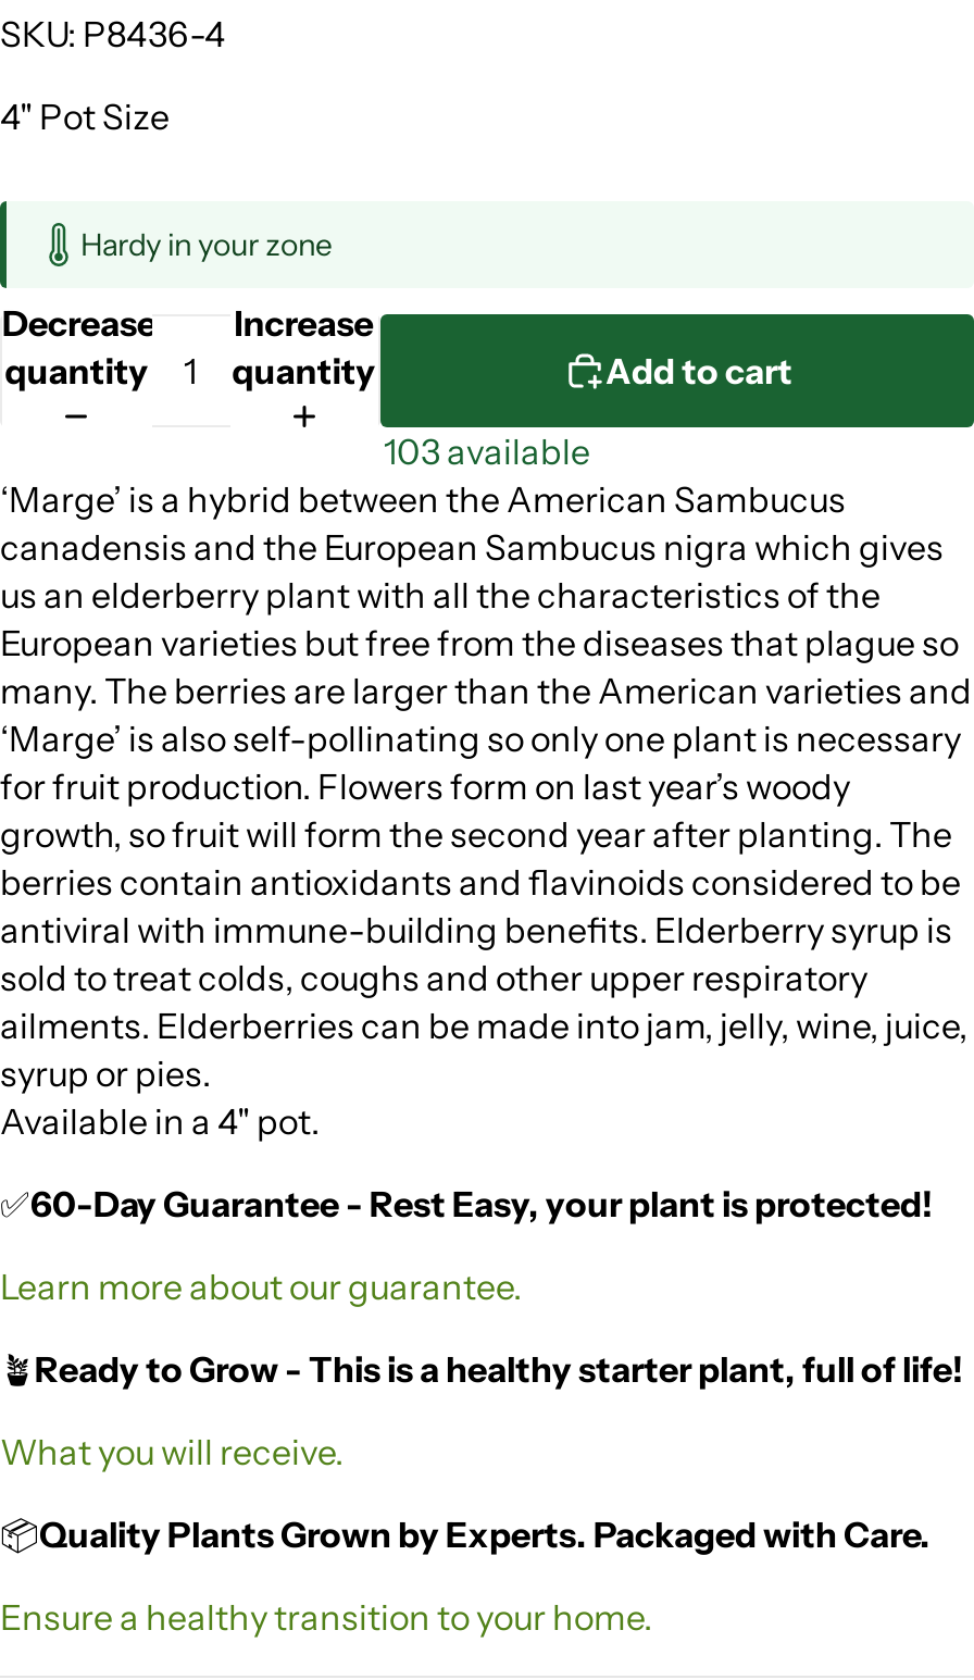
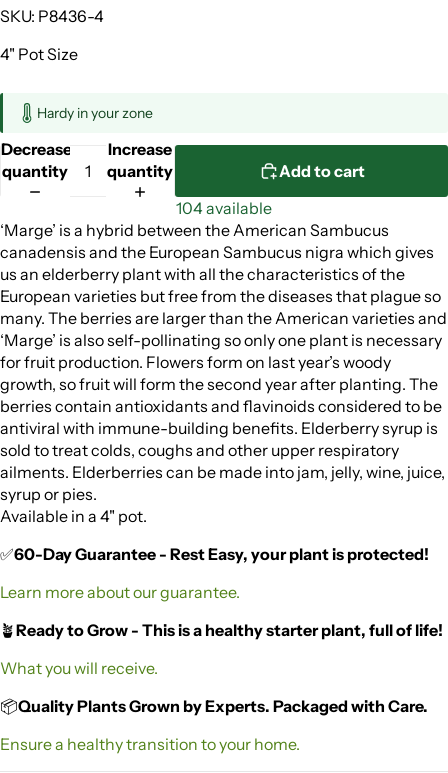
- 103 available
+ 104 available
